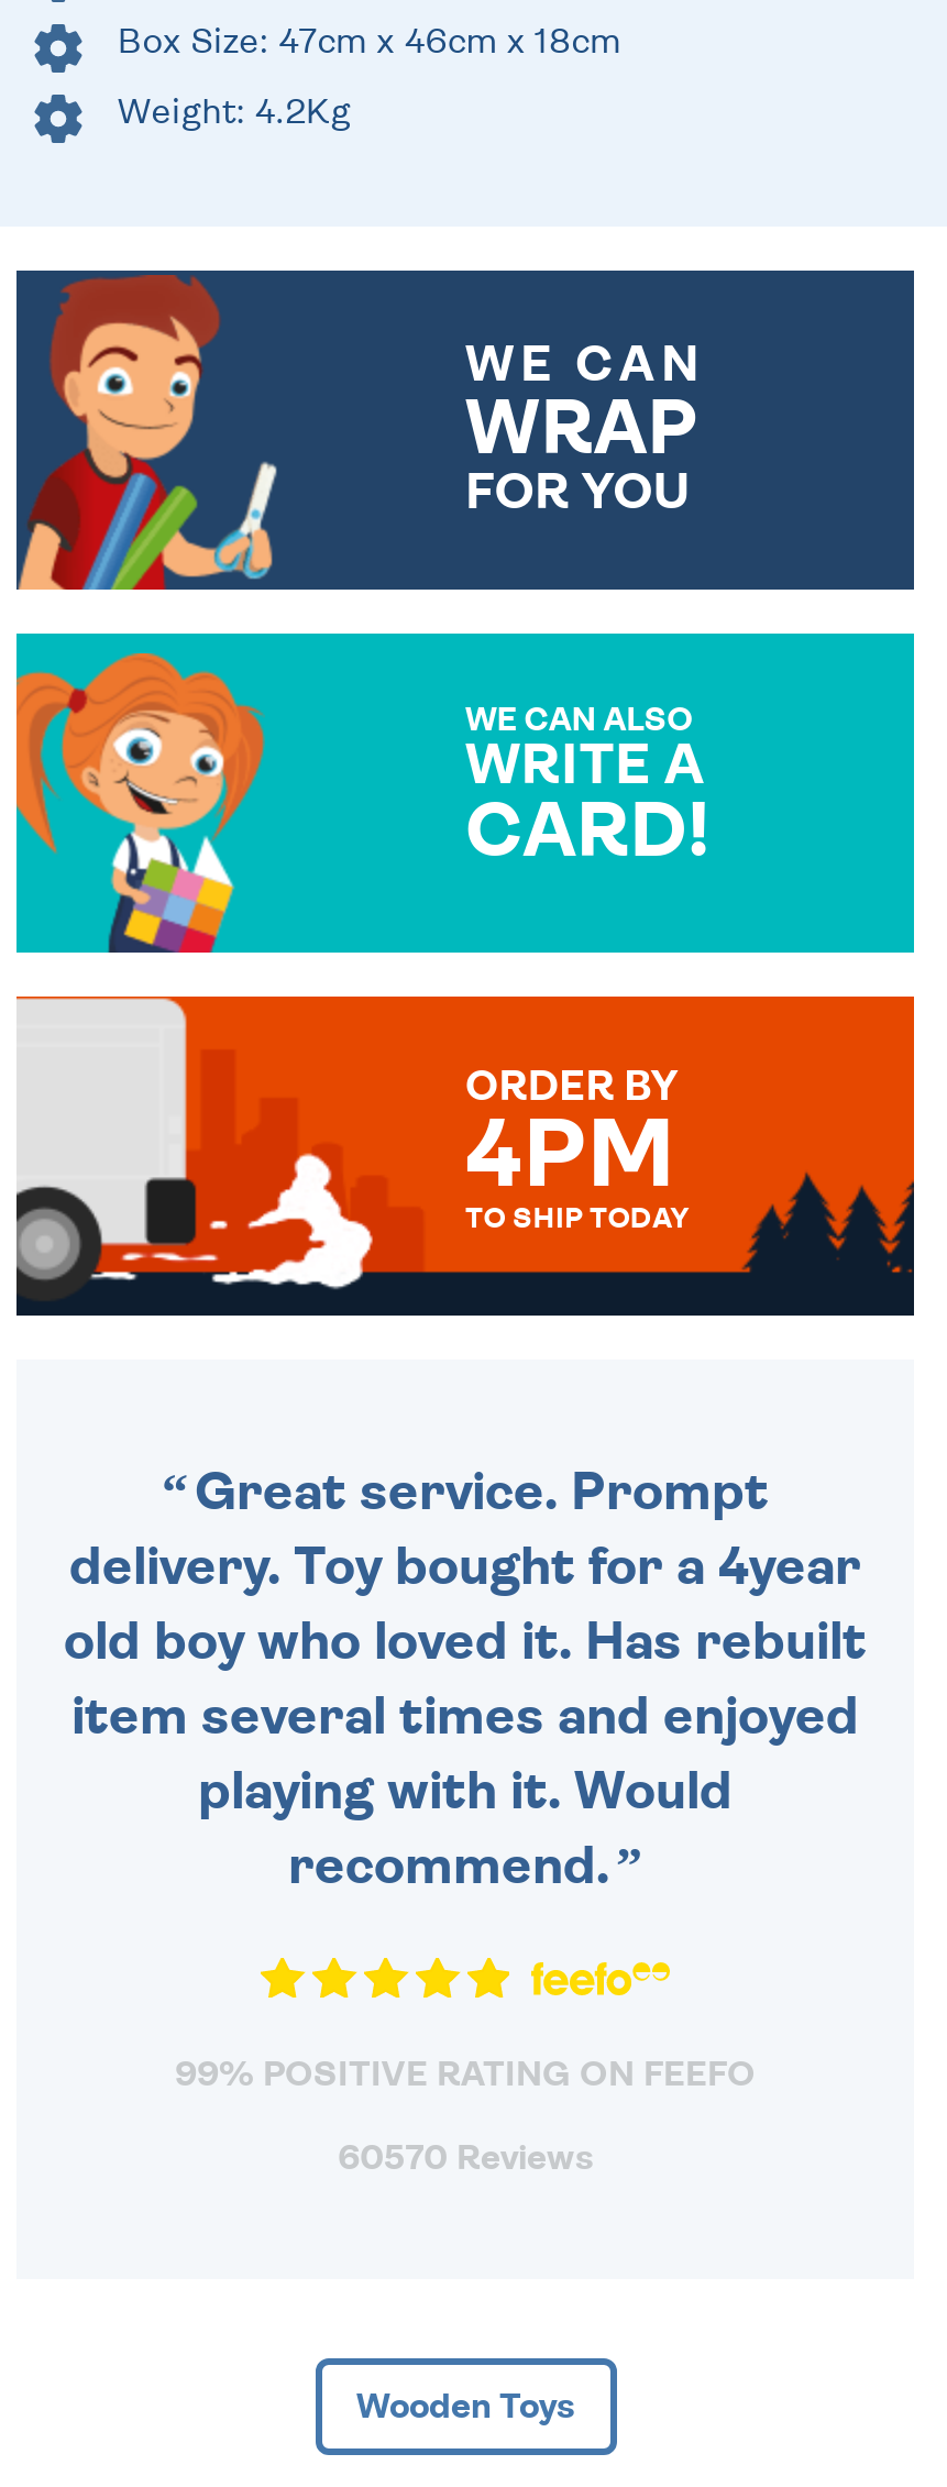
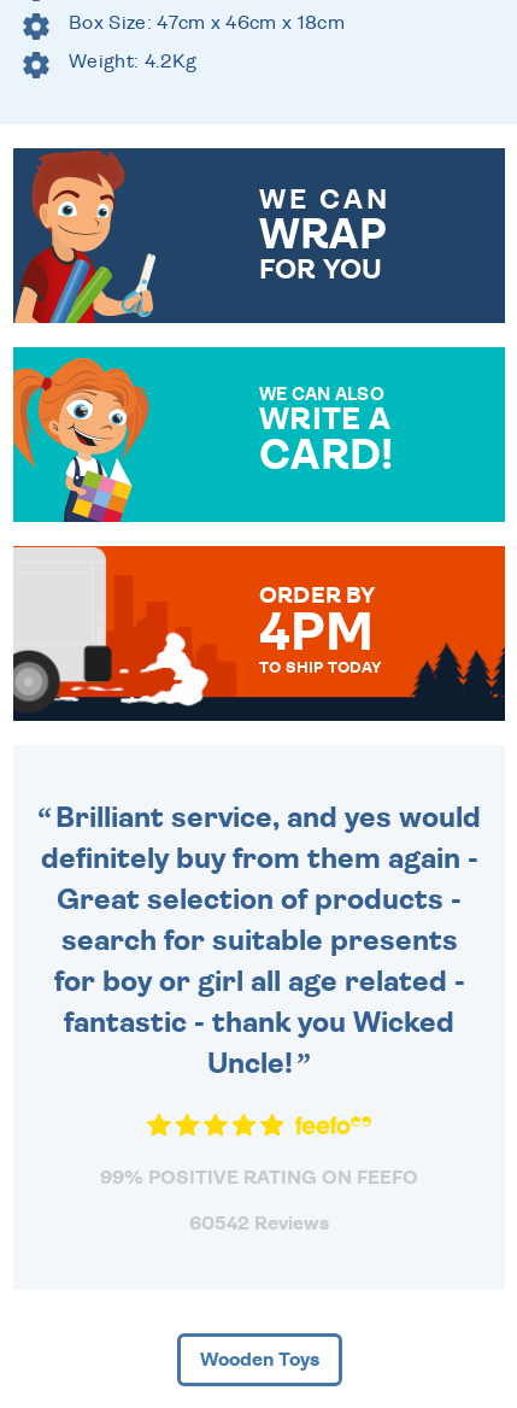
- Great service. Prompt
- delivery. Toy bought for a 4year
- old boy who loved it. Has rebuilt
- item several times and enjoyed
- playing with it. Would
- recommend.
+ Brilliant service, and yes would
+ definitely buy from them again -
+ Great selection of products -
+ search for suitable presents
+ for boy or girl all age related -
+ fantastic - thank you Wicked
+ Uncle!

- 60570 Reviews
+ 60542 Reviews
